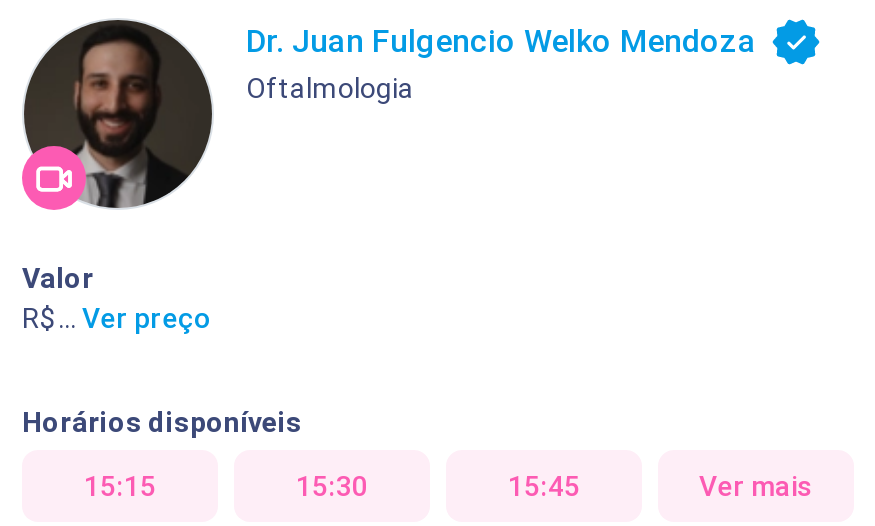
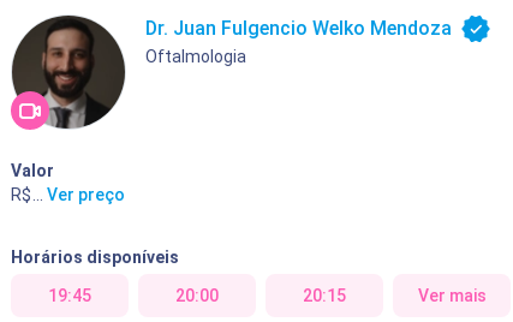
- 15:15
+ 19:45

- 15:30
+ 20:00

- 15:45
+ 20:15
